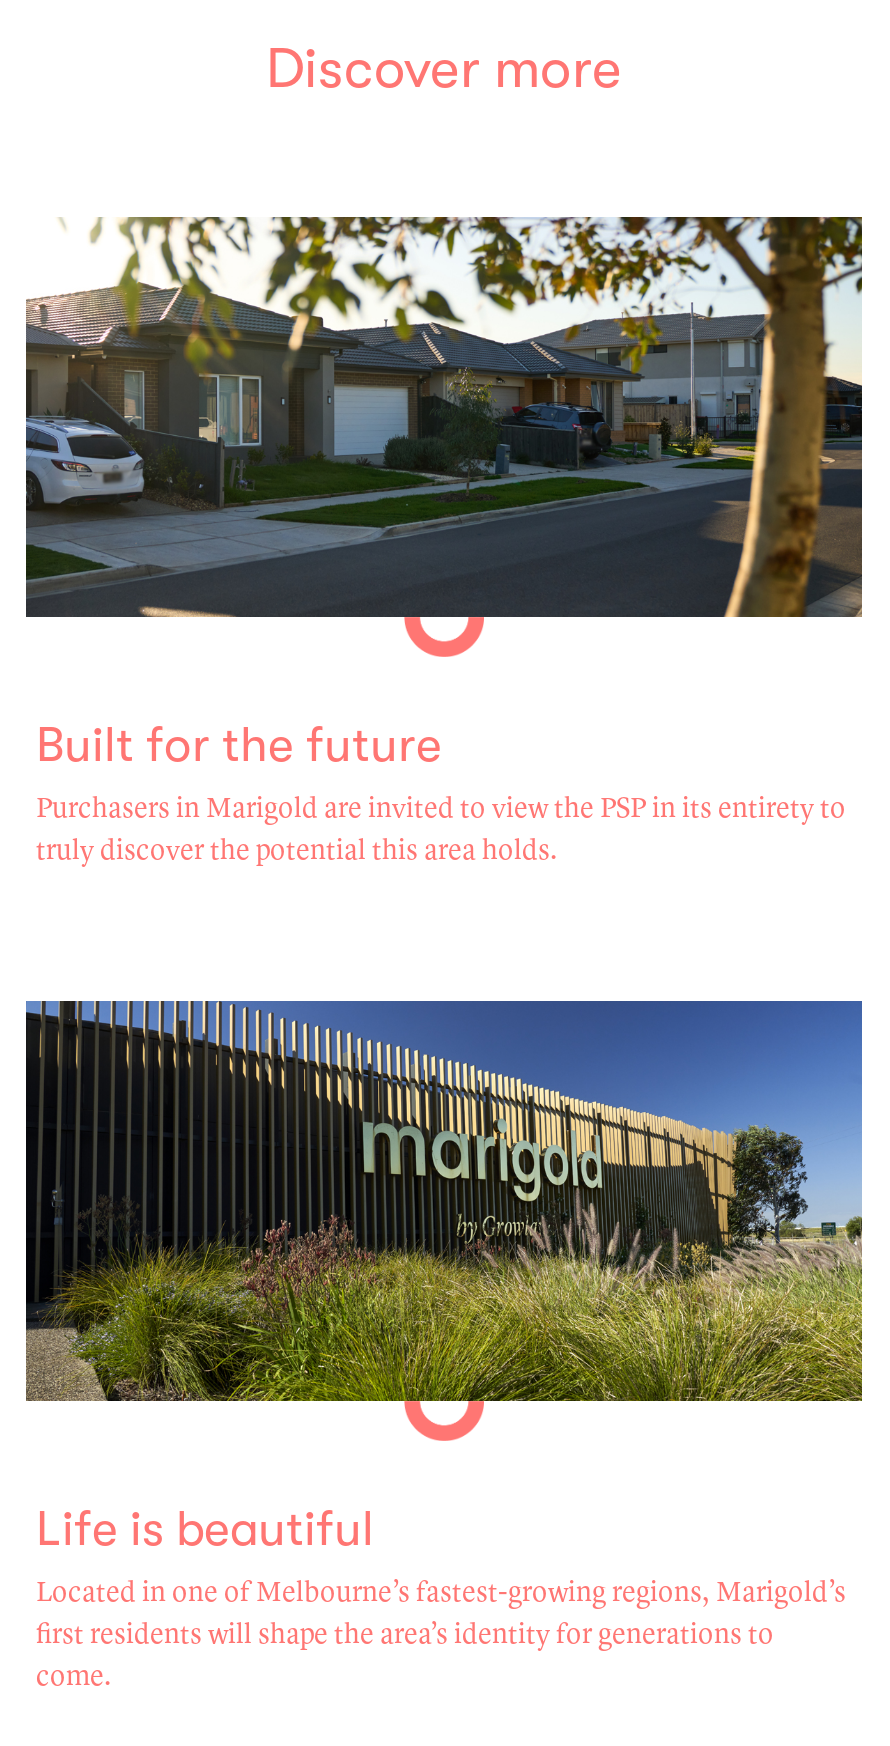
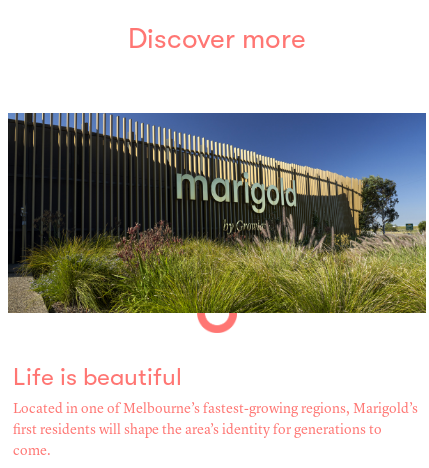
- [image]

- Built for the future
- Purchasers in Marigold are invited to view the PSP in its entirety to
- truly discover the potential this area holds.
